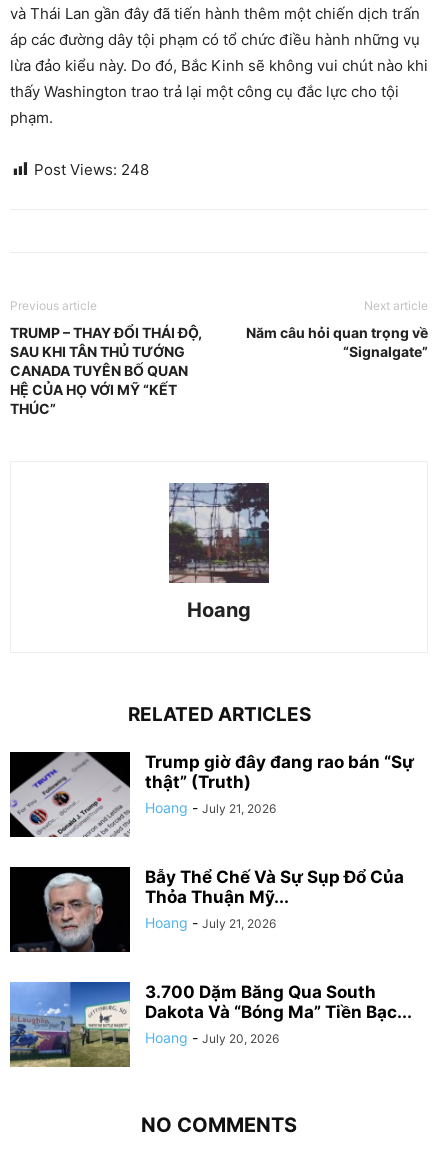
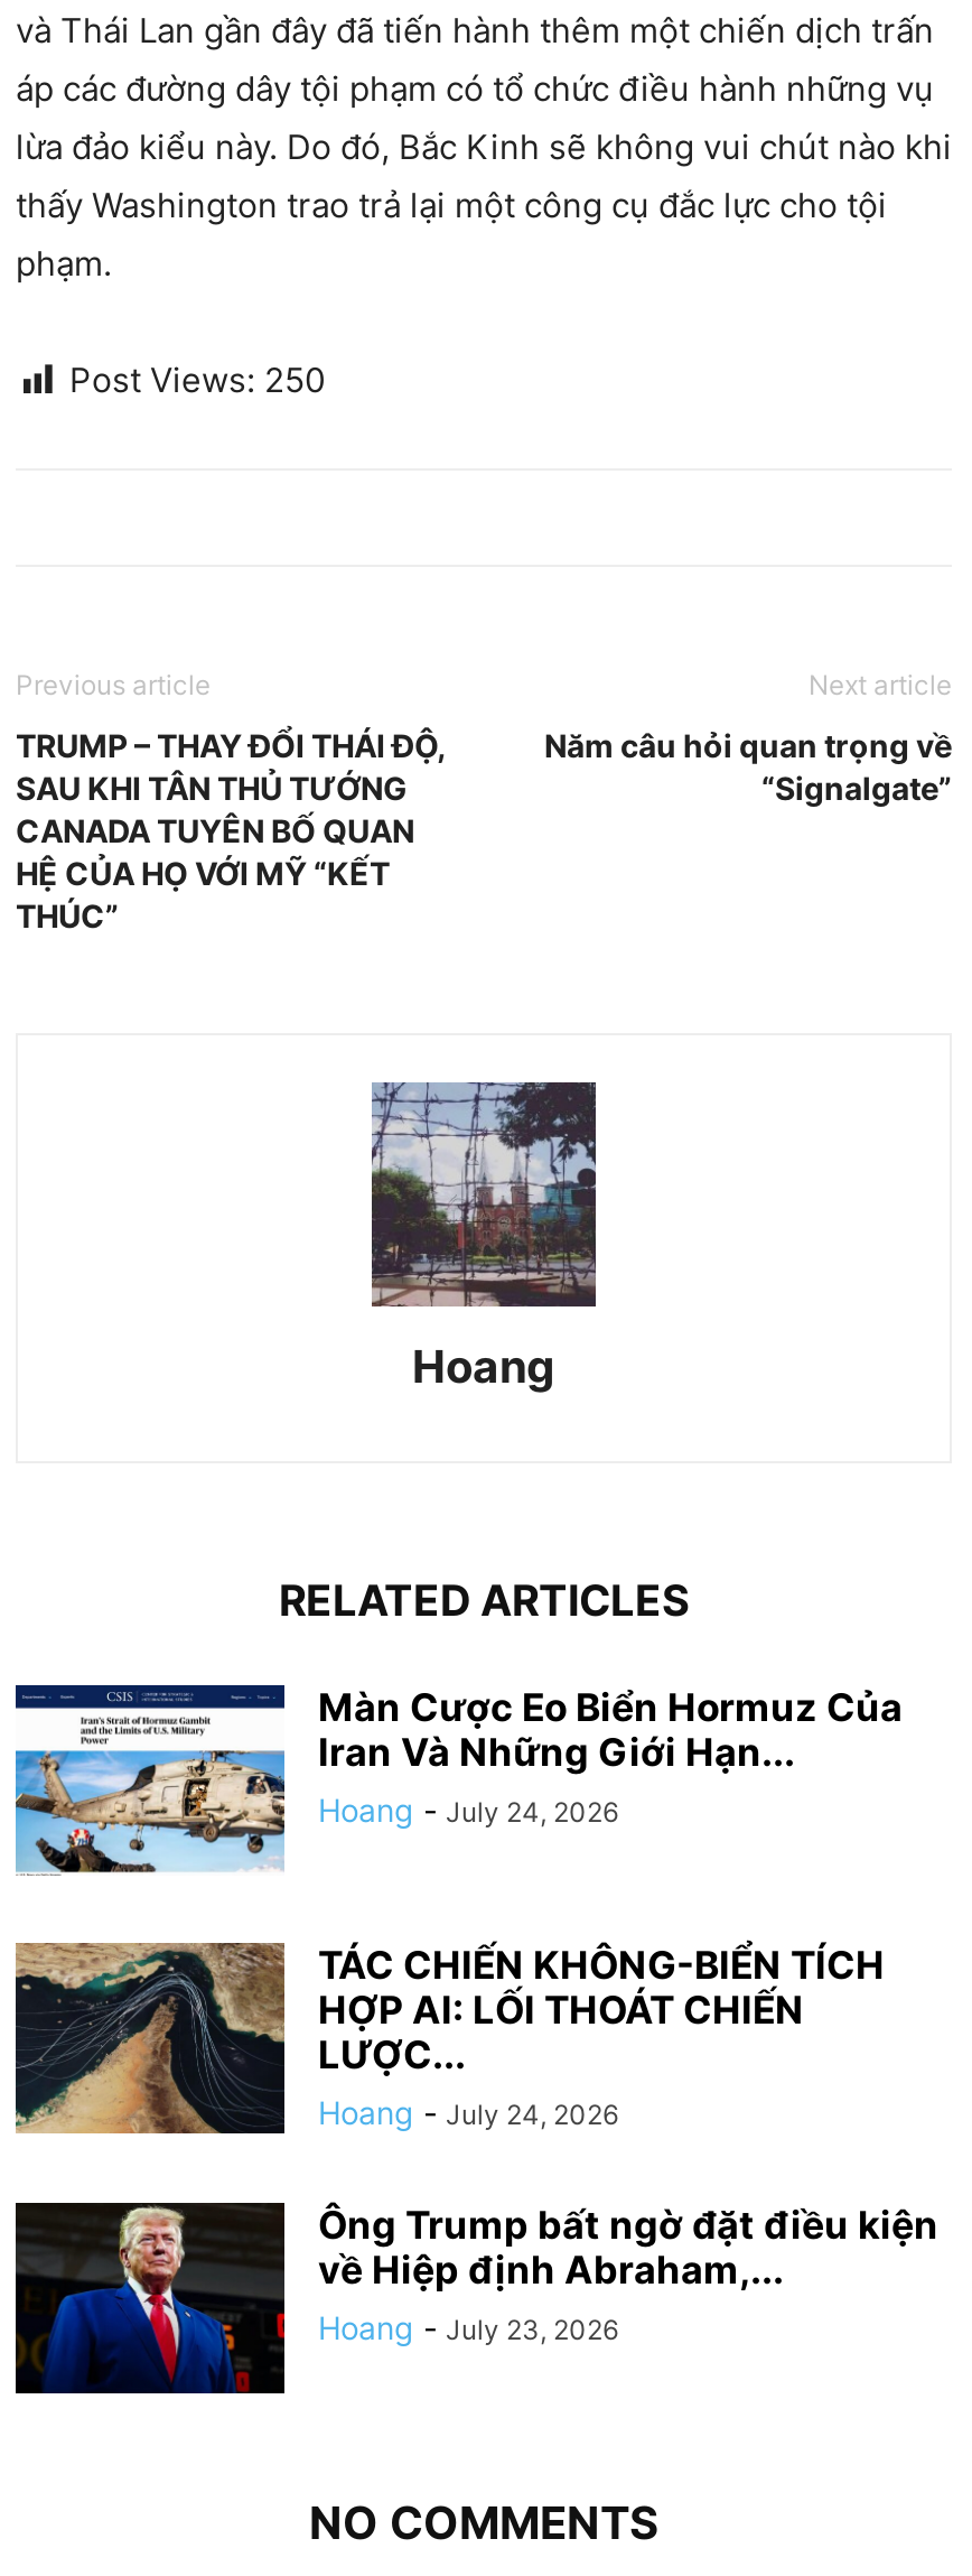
- Post Views: 248
+ Post Views: 250

- [image]
- Trump giờ đây đang rao bán “Sự
- thật” (Truth)
- Hoang - July 21, 2026
+ [image]
+ Màn Cược Eo Biển Hormuz Của
+ Iran Và Những Giới Hạn...
+ Hoang - July 24, 2026

- [image]
- Bẫy Thể Chế Và Sự Sụp Đổ Của
- Thỏa Thuận Mỹ...
- Hoang - July 21, 2026
+ [image]
+ TÁC CHIẾN KHÔNG-BIỂN TÍCH
+ HỢP AI: LỐI THOÁT CHIẾN
+ LƯỢC...
+ Hoang - July 24, 2026

- [image]
- 3.700 Dặm Băng Qua South
- Dakota Và “Bóng Ma” Tiền Bạc...
- Hoang - July 20, 2026
+ [image]
+ Ông Trump bất ngờ đặt điều kiện
+ về Hiệp định Abraham,...
+ Hoang - July 23, 2026
